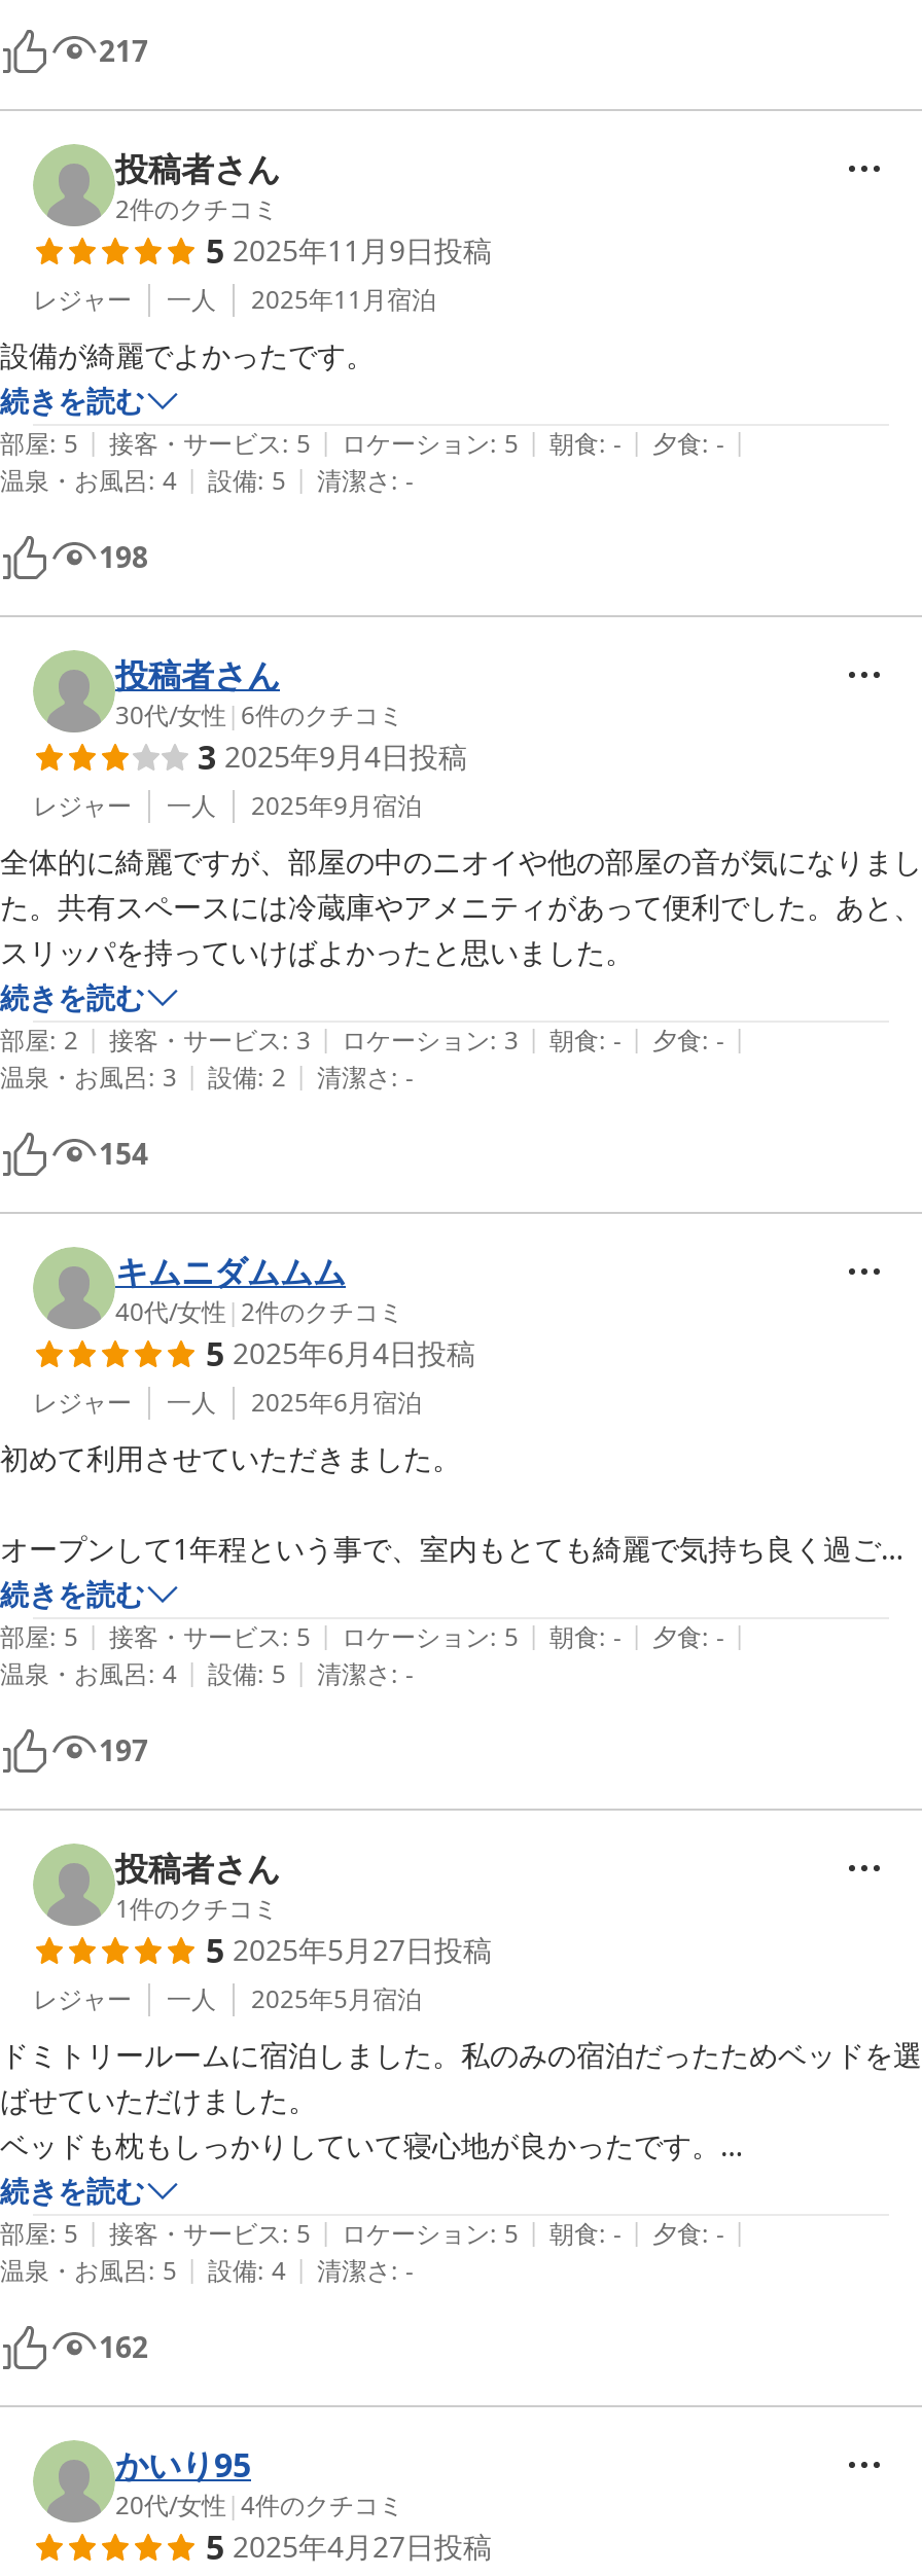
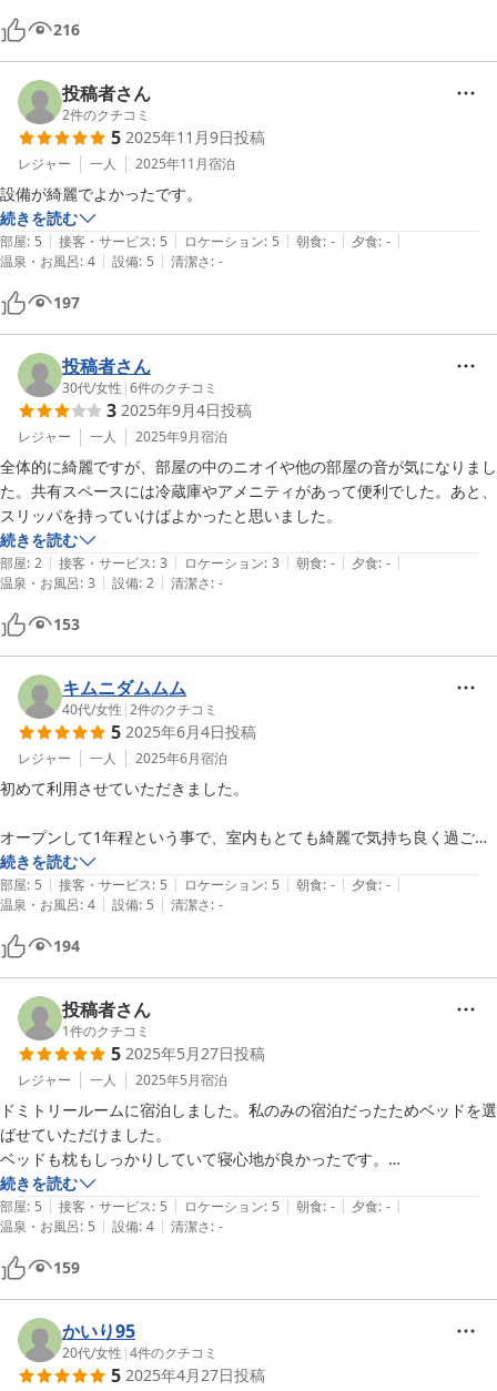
- 217
+ 216

- 198
+ 197

- 154
+ 153

- 197
+ 194

- 162
+ 159
